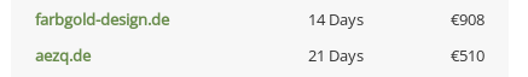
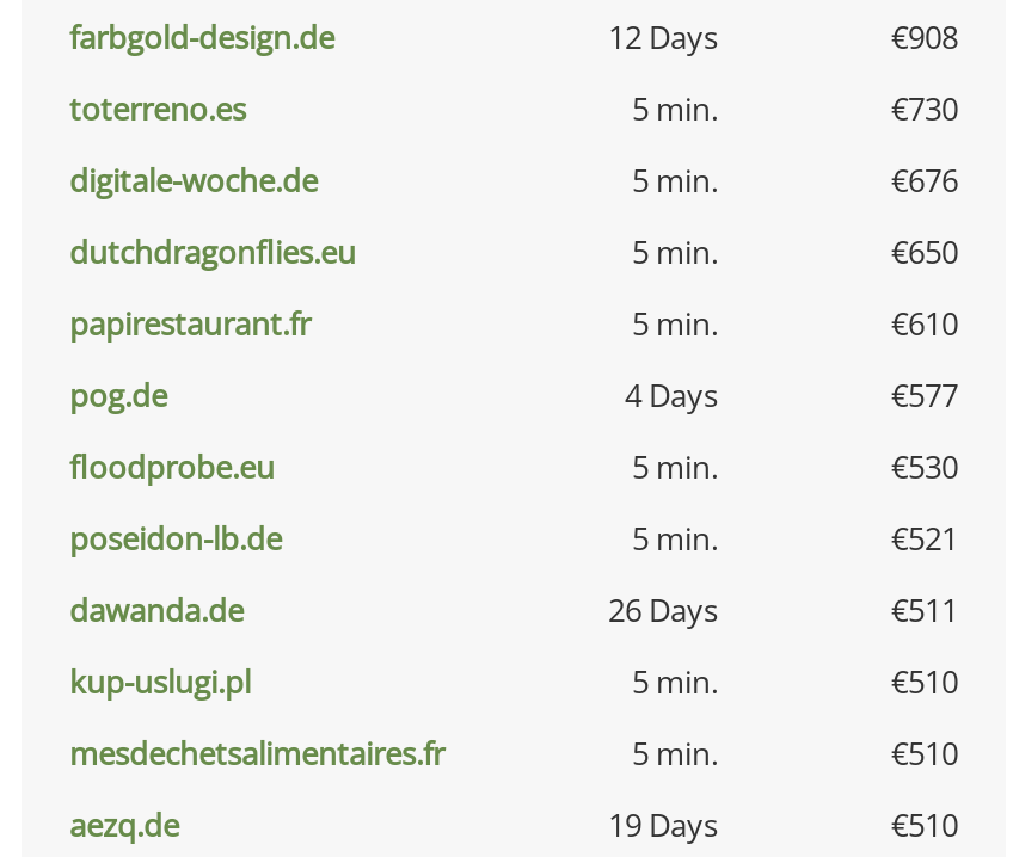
- 14 Days
+ 12 Days

+ toterreno.es
+ 5 min.
+ €730
+ digitale-woche.de
+ 5 min.
+ €676
+ dutchdragonflies.eu
+ 5 min.
+ €650
+ papirestaurant.fr
+ 5 min.
+ €610
+ pog.de
+ 4 Days
+ €577
+ floodprobe.eu
+ 5 min.
+ €530
+ poseidon-lb.de
+ 5 min.
+ €521
+ dawanda.de
+ 26 Days
+ €511
+ kup-uslugi.pl
+ 5 min.
+ €510
+ mesdechetsalimentaires.fr
+ 5 min.
+ €510

- 21 Days
+ 19 Days
